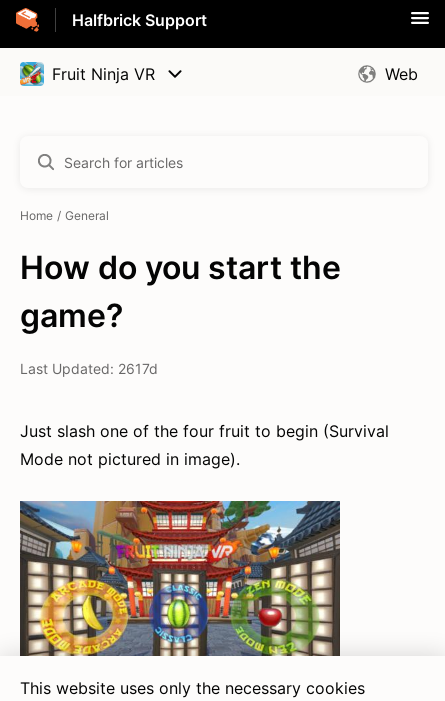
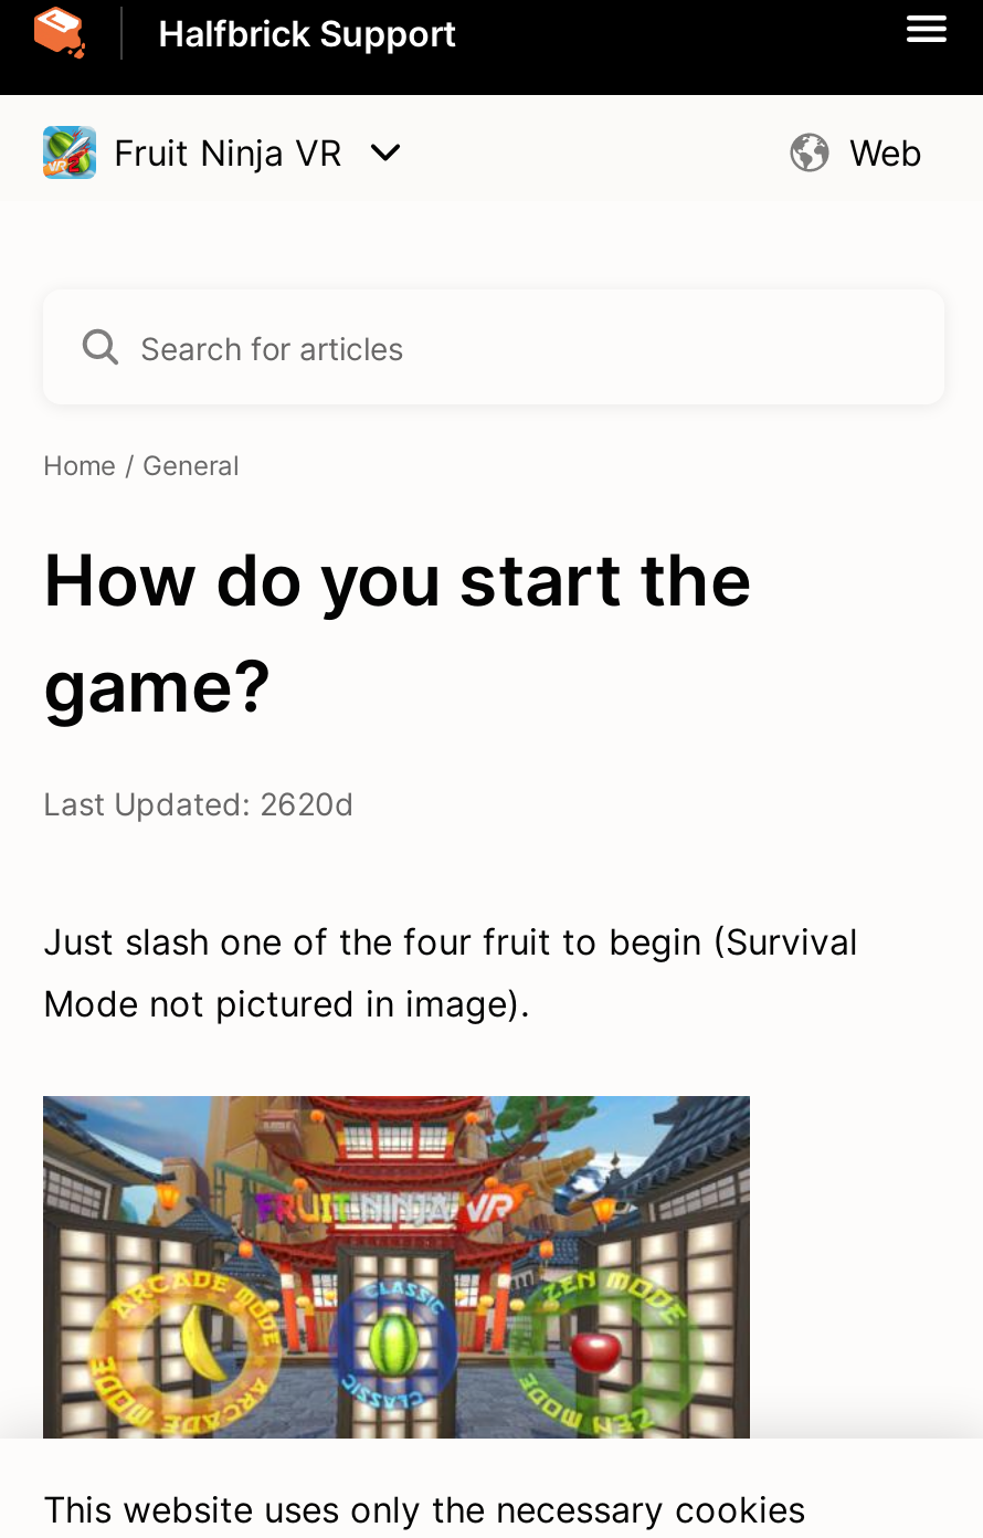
- Last Updated: 2617d
+ Last Updated: 2620d
